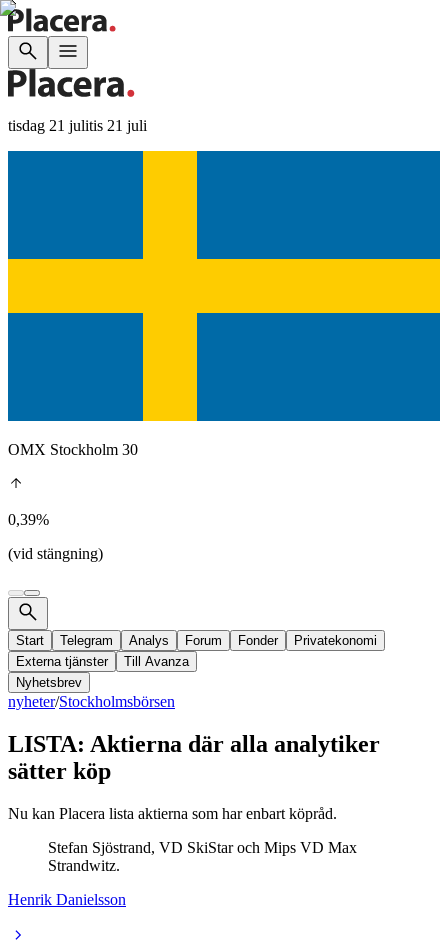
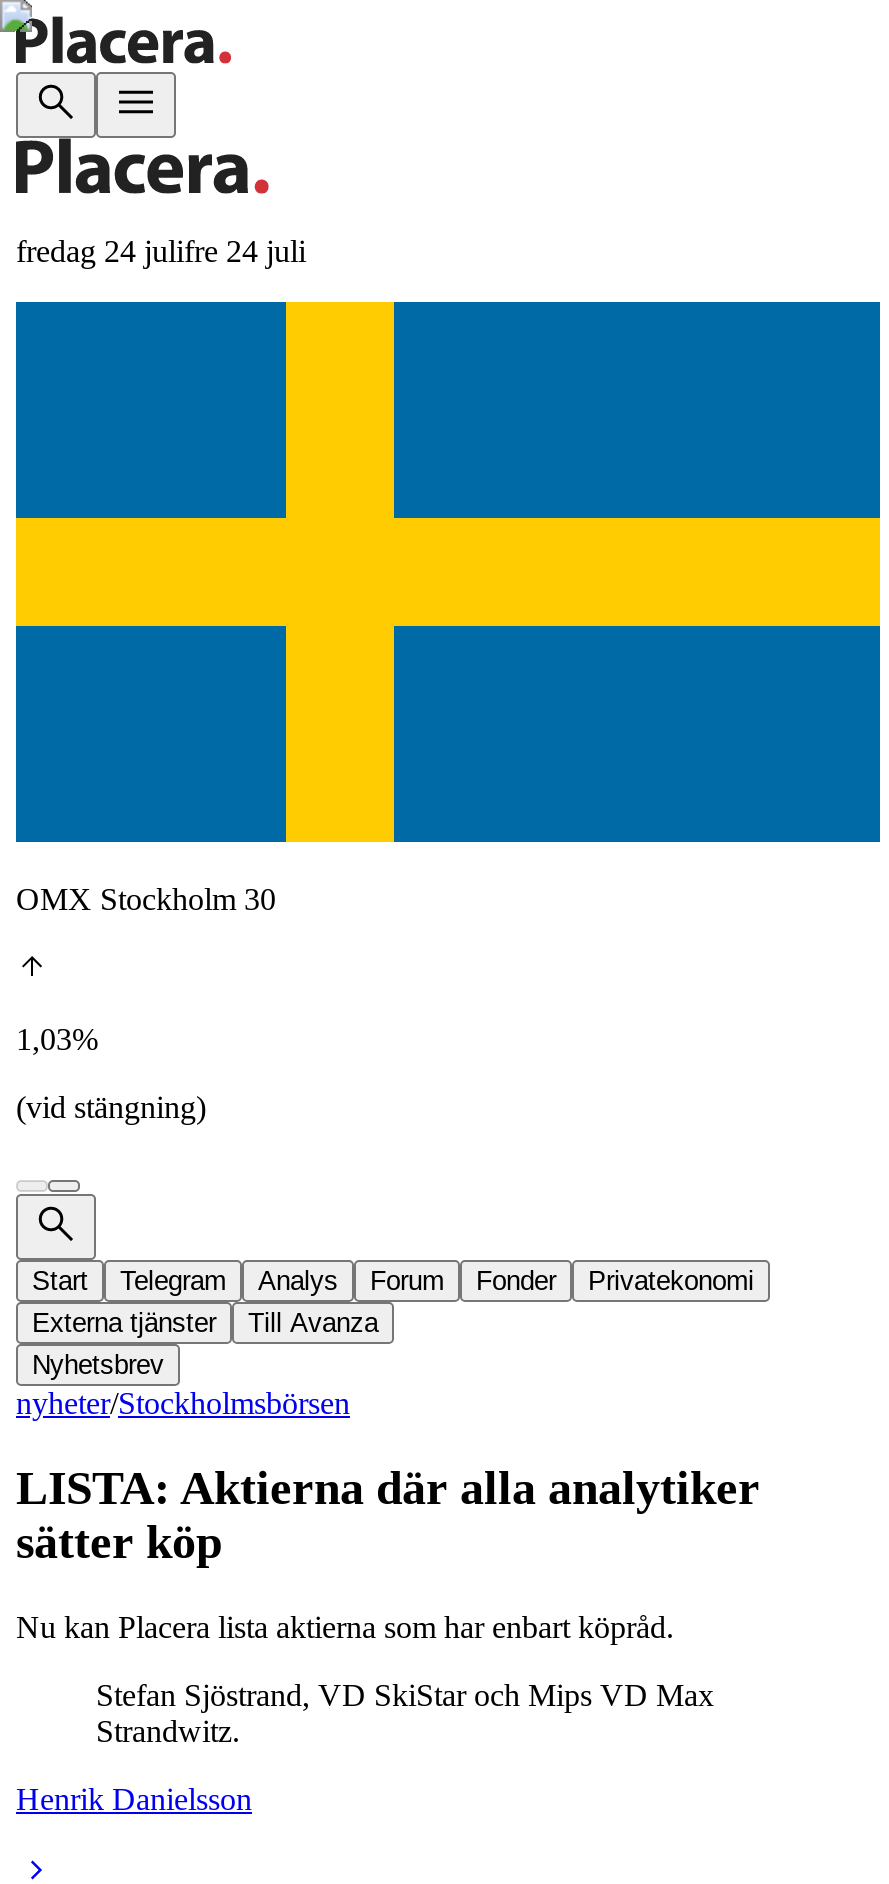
- tisdag 21 julitis 21 juli
+ fredag 24 julifre 24 juli

- 0,39%
+ 1,03%
